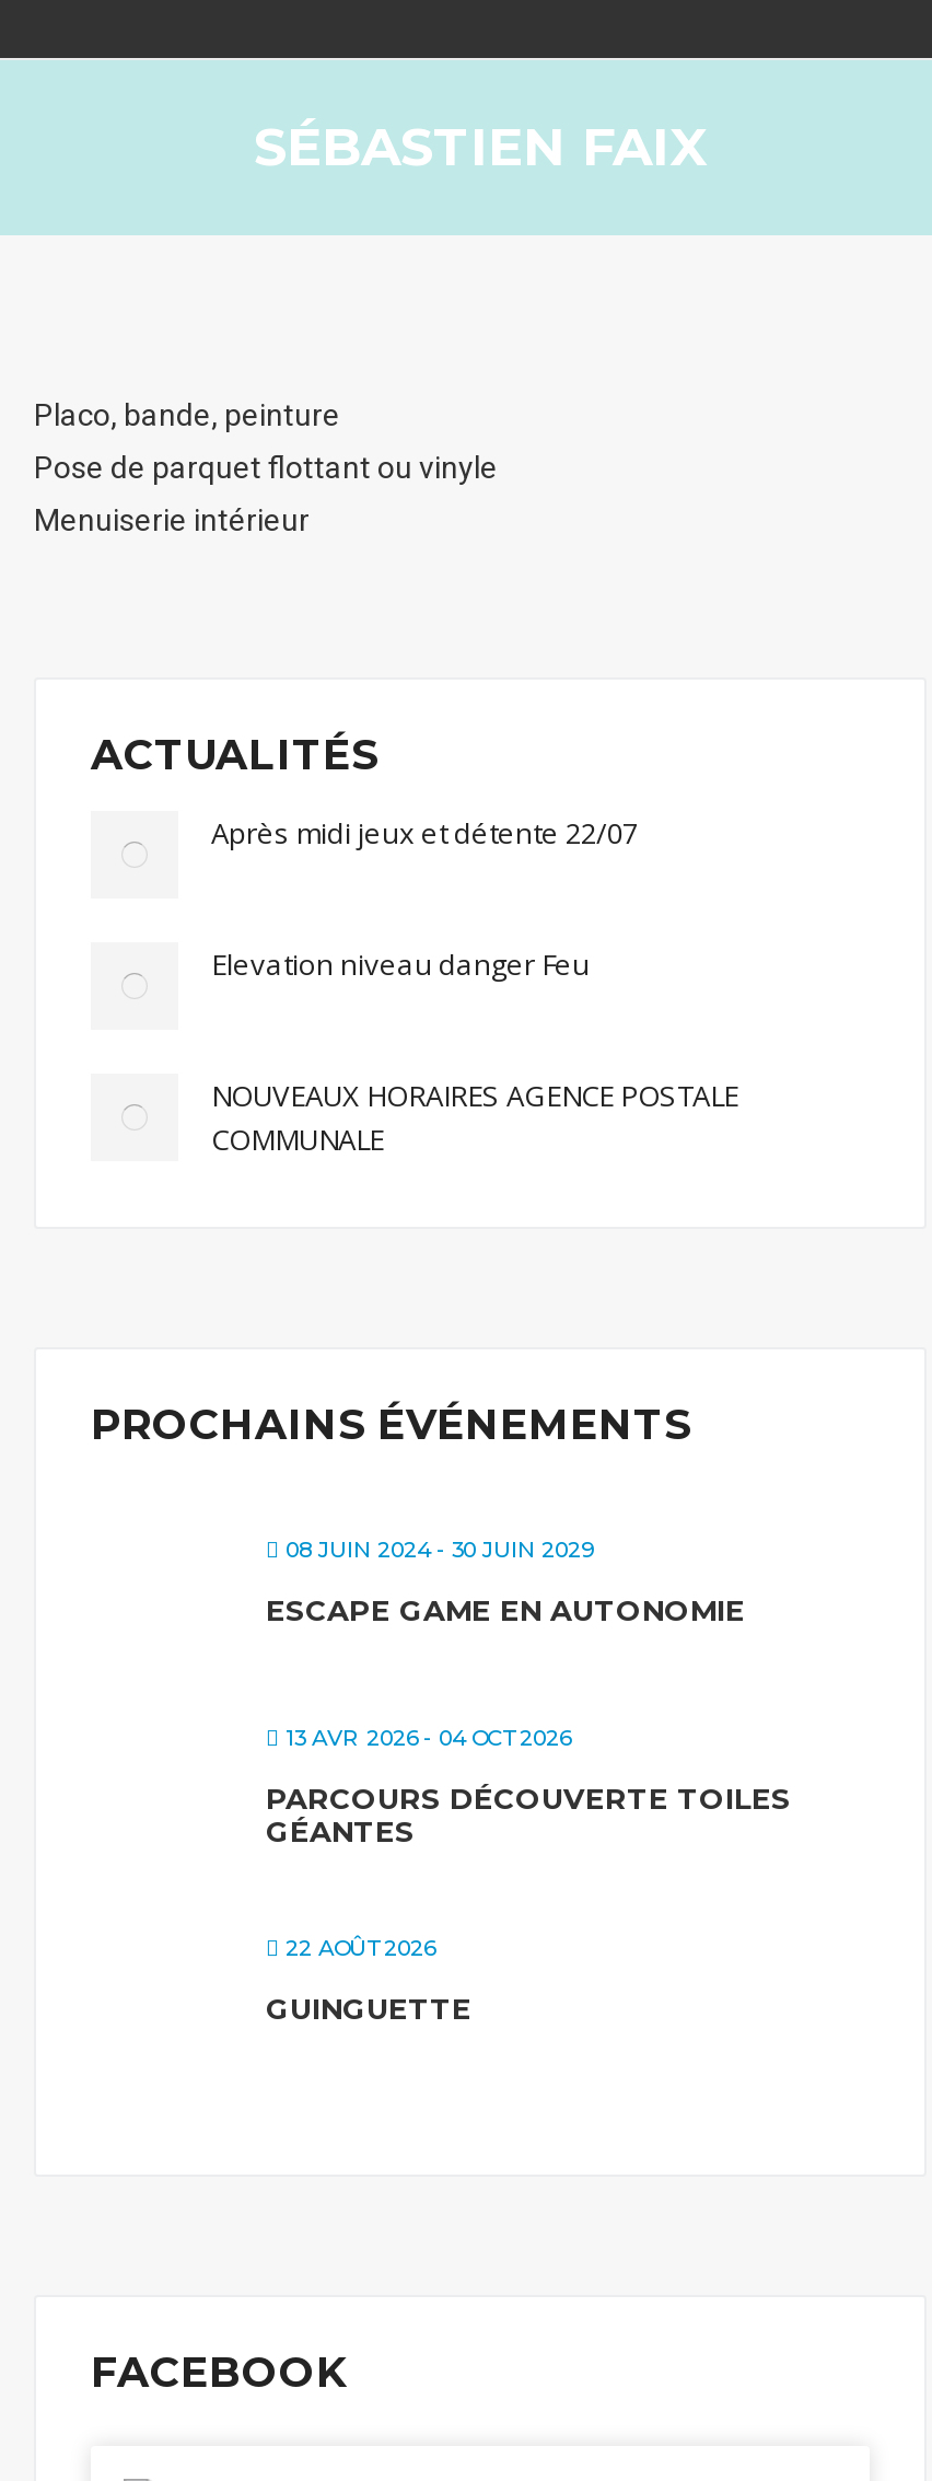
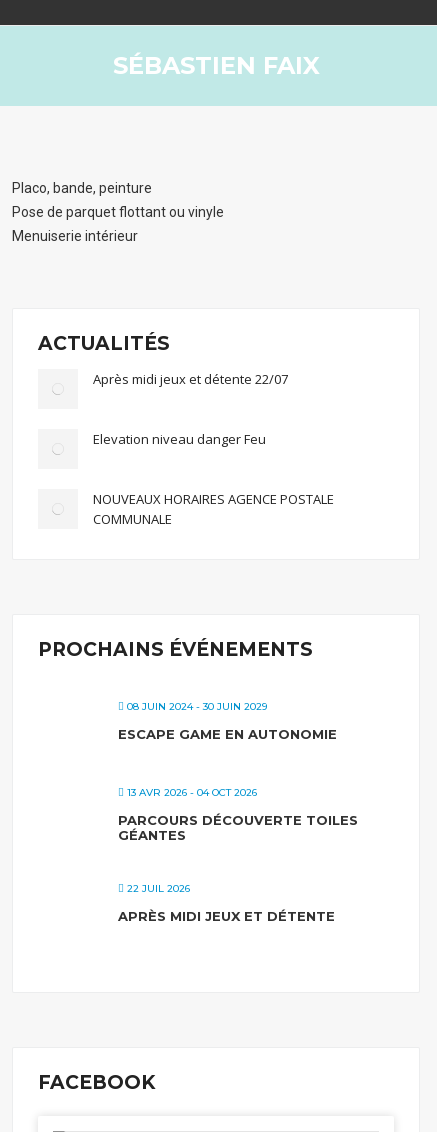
- 22 AOÛT 2026
+ 22 JUIL 2026

- GUINGUETTE
+ APRÈS MIDI JEUX ET DÉTENTE
